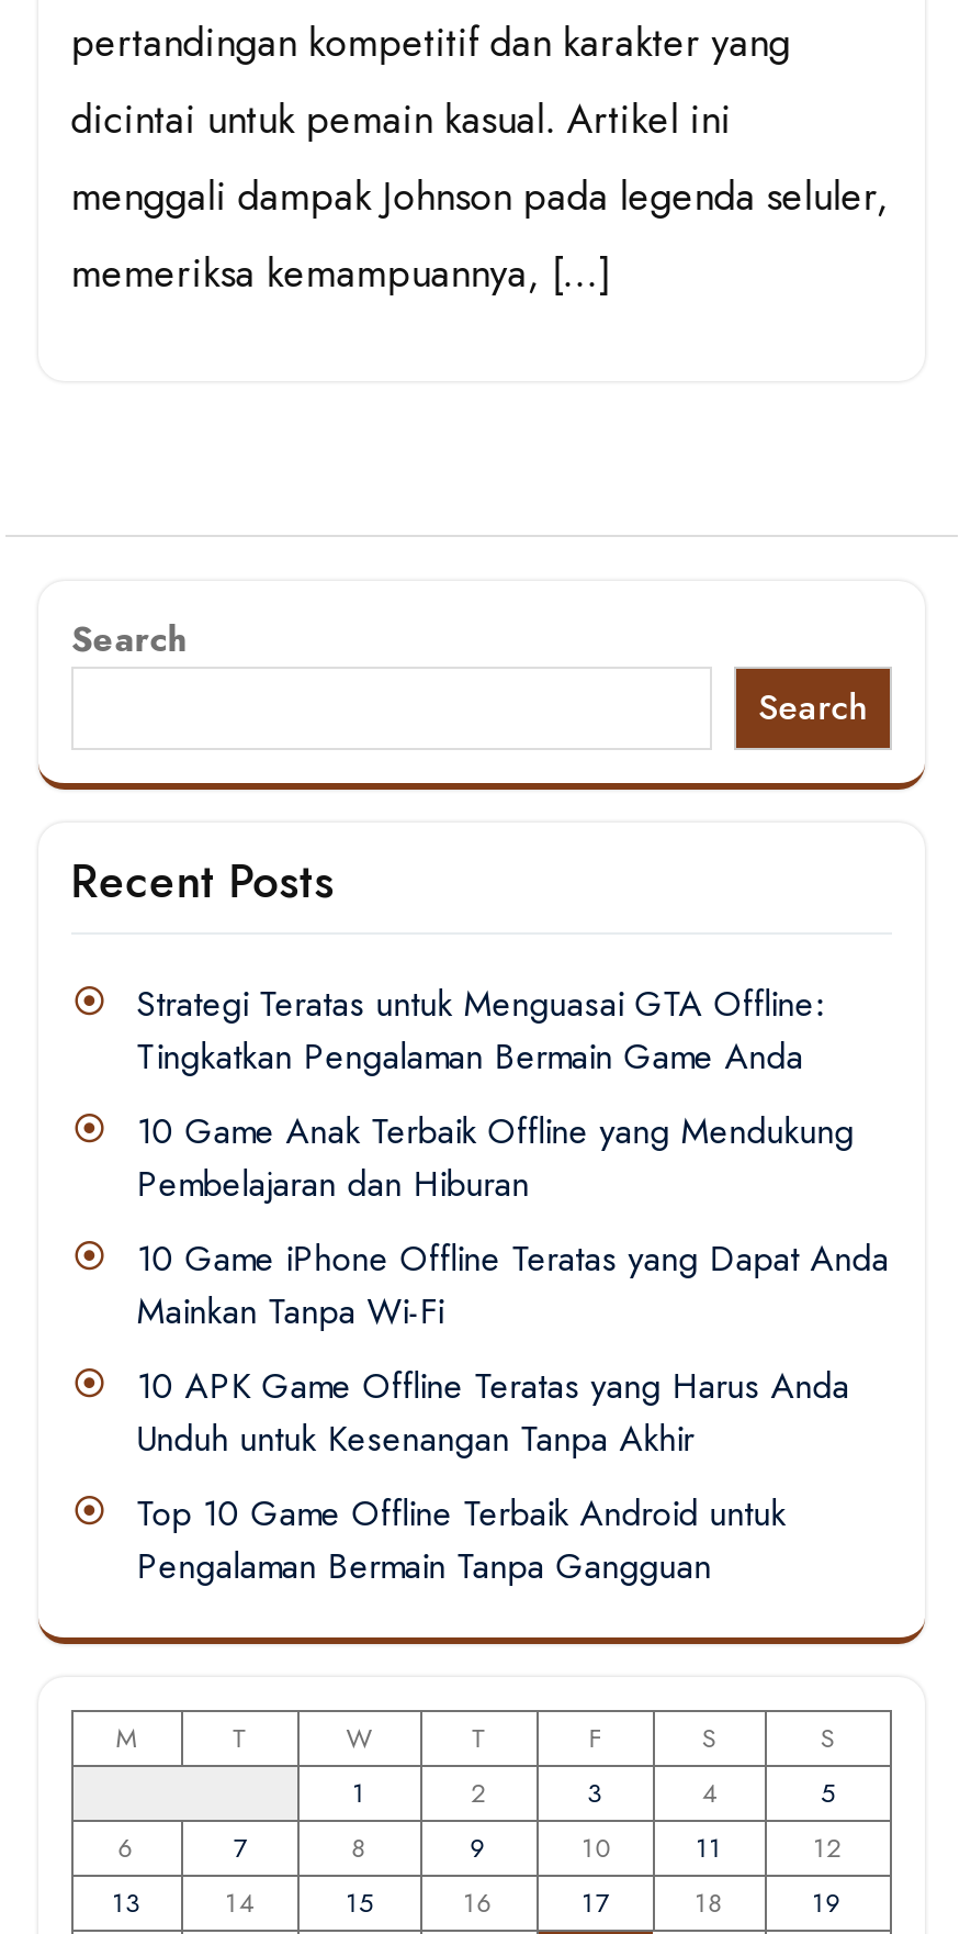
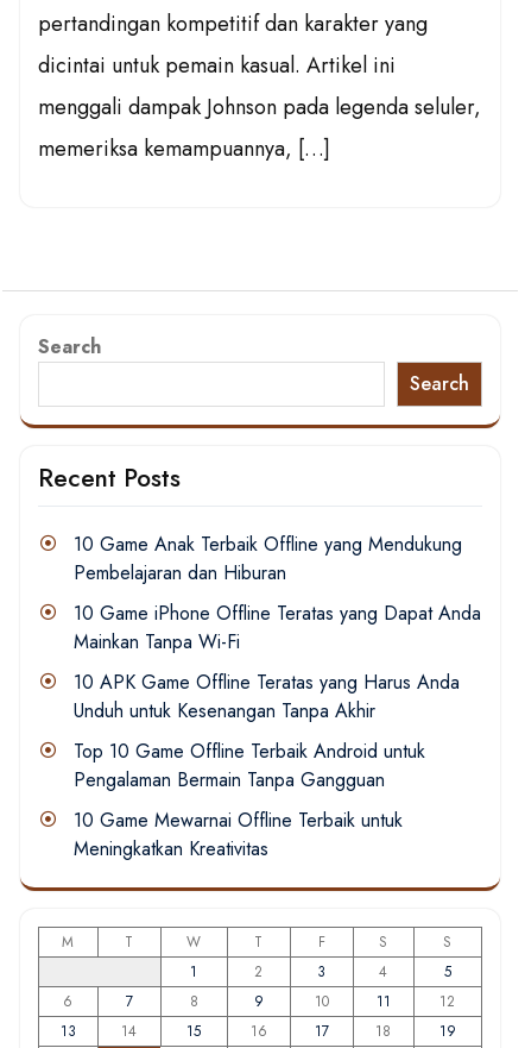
- Strategi Teratas untuk Menguasai GTA Offline:
- Tingkatkan Pengalaman Bermain Game Anda

moved up: 10 Game Anak Terbaik Offline yang Mendukung | Pembelajaran dan Hiburan | 10 Game iPhone Offline Teratas yang Dapat Anda | Mainkan Tanpa Wi-Fi | 10 APK Game Offline Teratas yang Harus Anda | Unduh untuk Kesenangan Tanpa Akhir | Top 10 Game Offline Terbaik Android untuk | Pengalaman Bermain Tanpa Gangguan

+ 10 Game Mewarnai Offline Terbaik untuk
+ Meningkatkan Kreativitas
